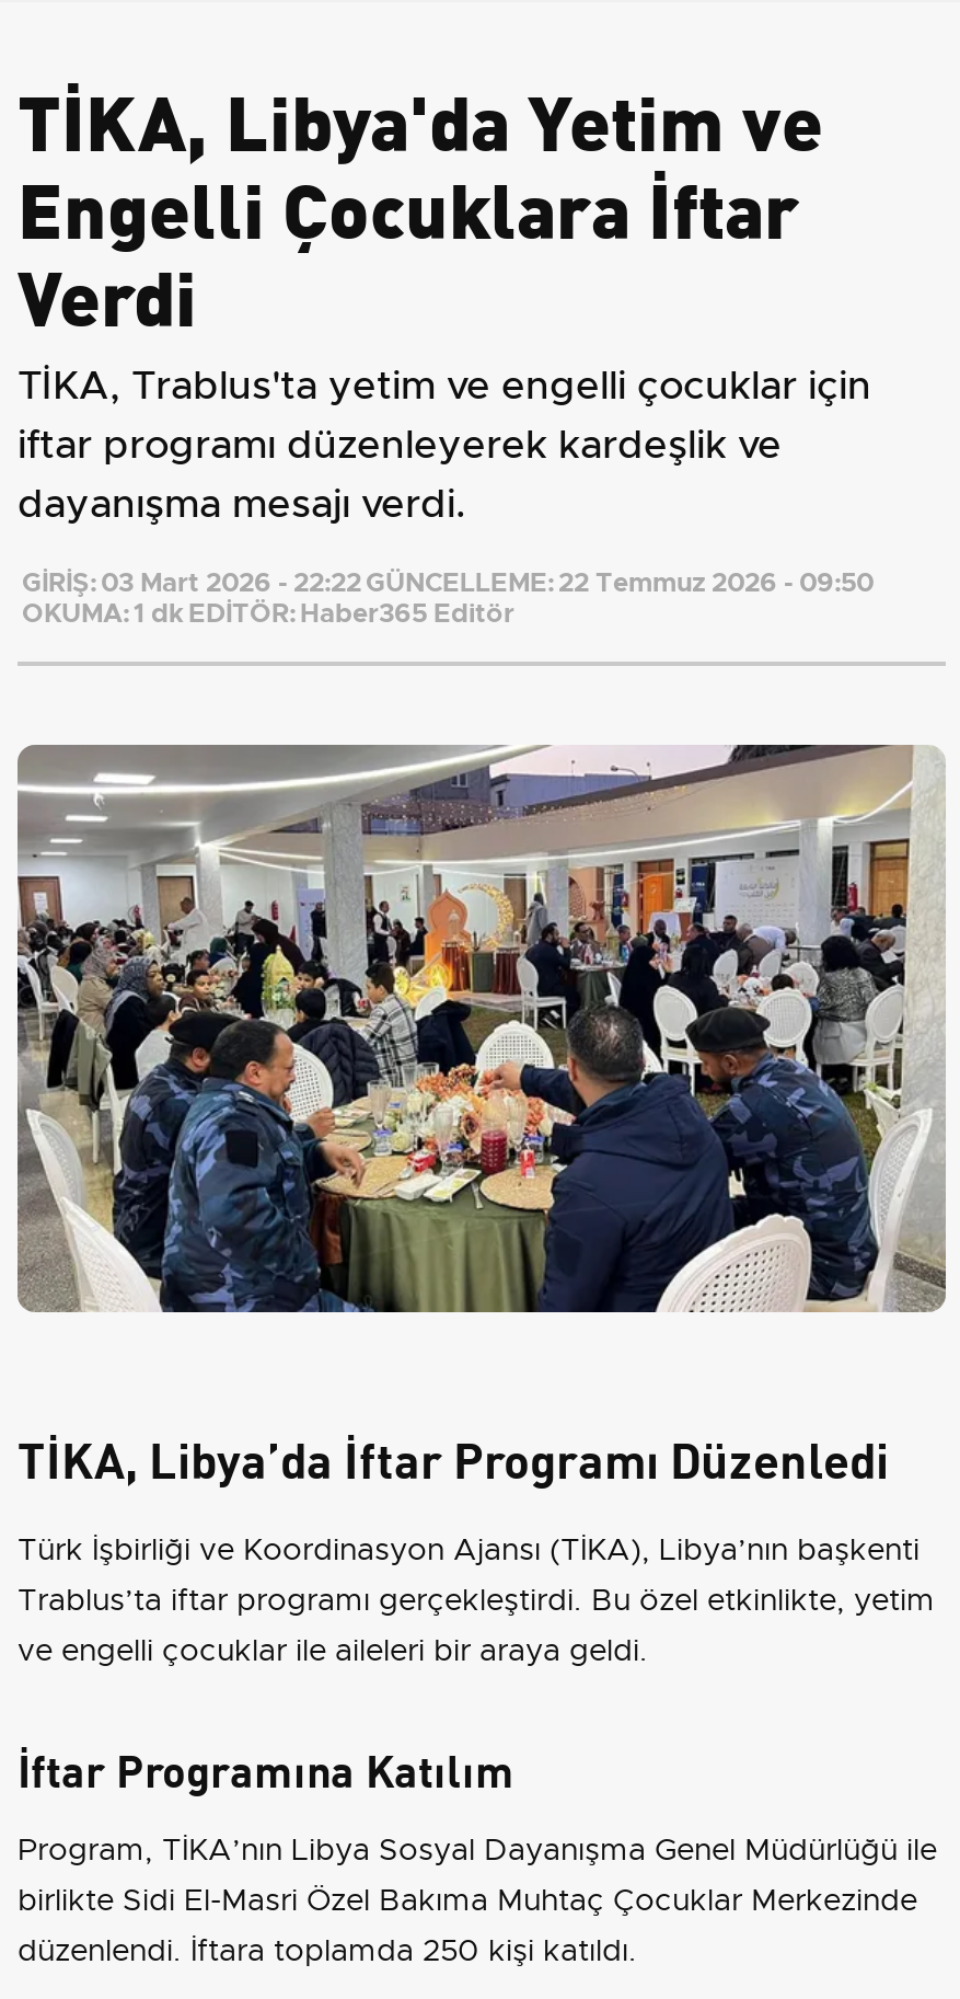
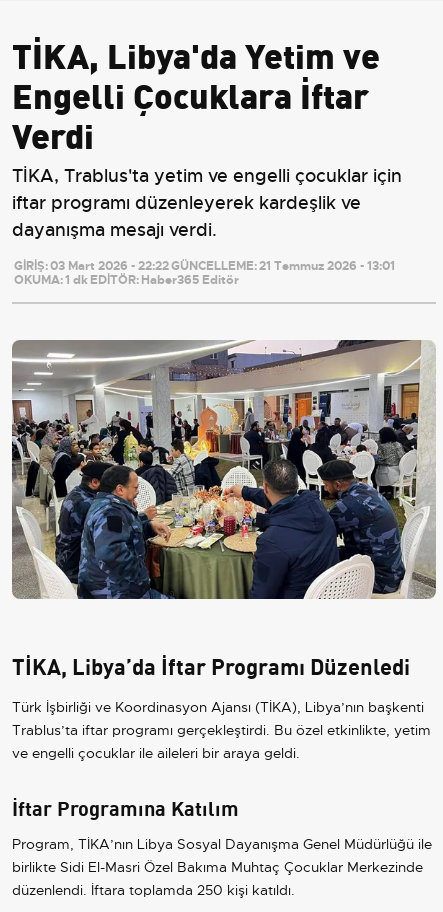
- GİRİŞ: 03 Mart 2026 - 22:22 GÜNCELLEME: 22 Temmuz 2026 - 09:50
+ GİRİŞ: 03 Mart 2026 - 22:22 GÜNCELLEME: 21 Temmuz 2026 - 13:01
